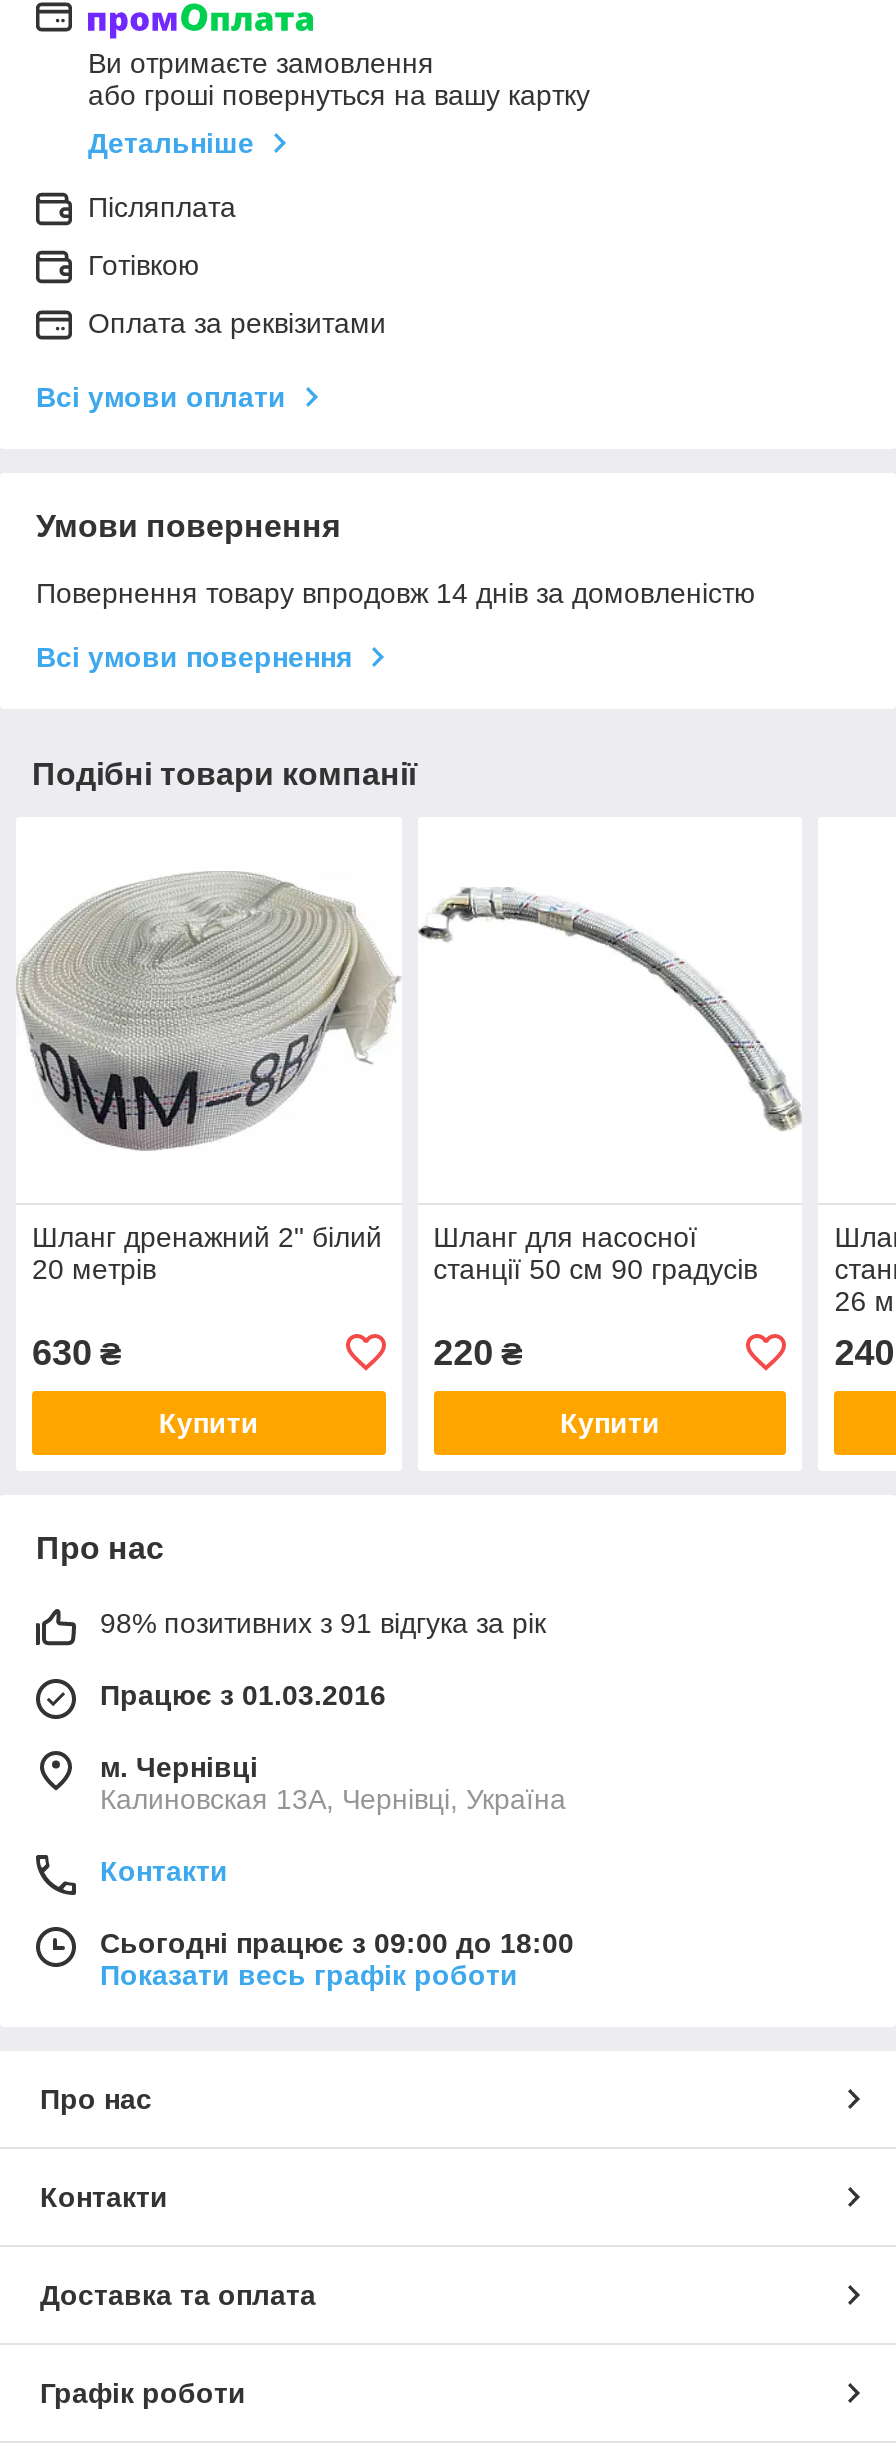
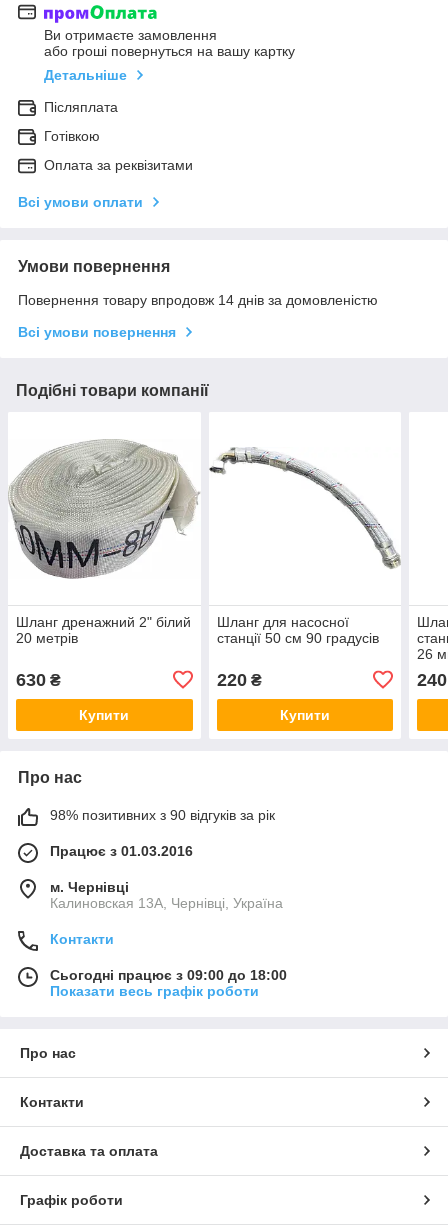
- 98% позитивних з 91 відгука за рік
+ 98% позитивних з 90 відгуків за рік
